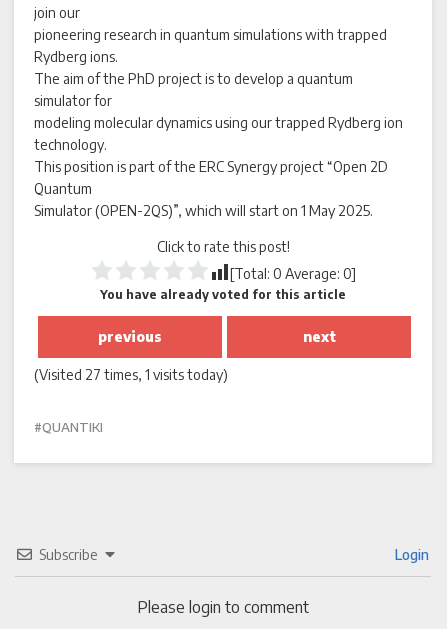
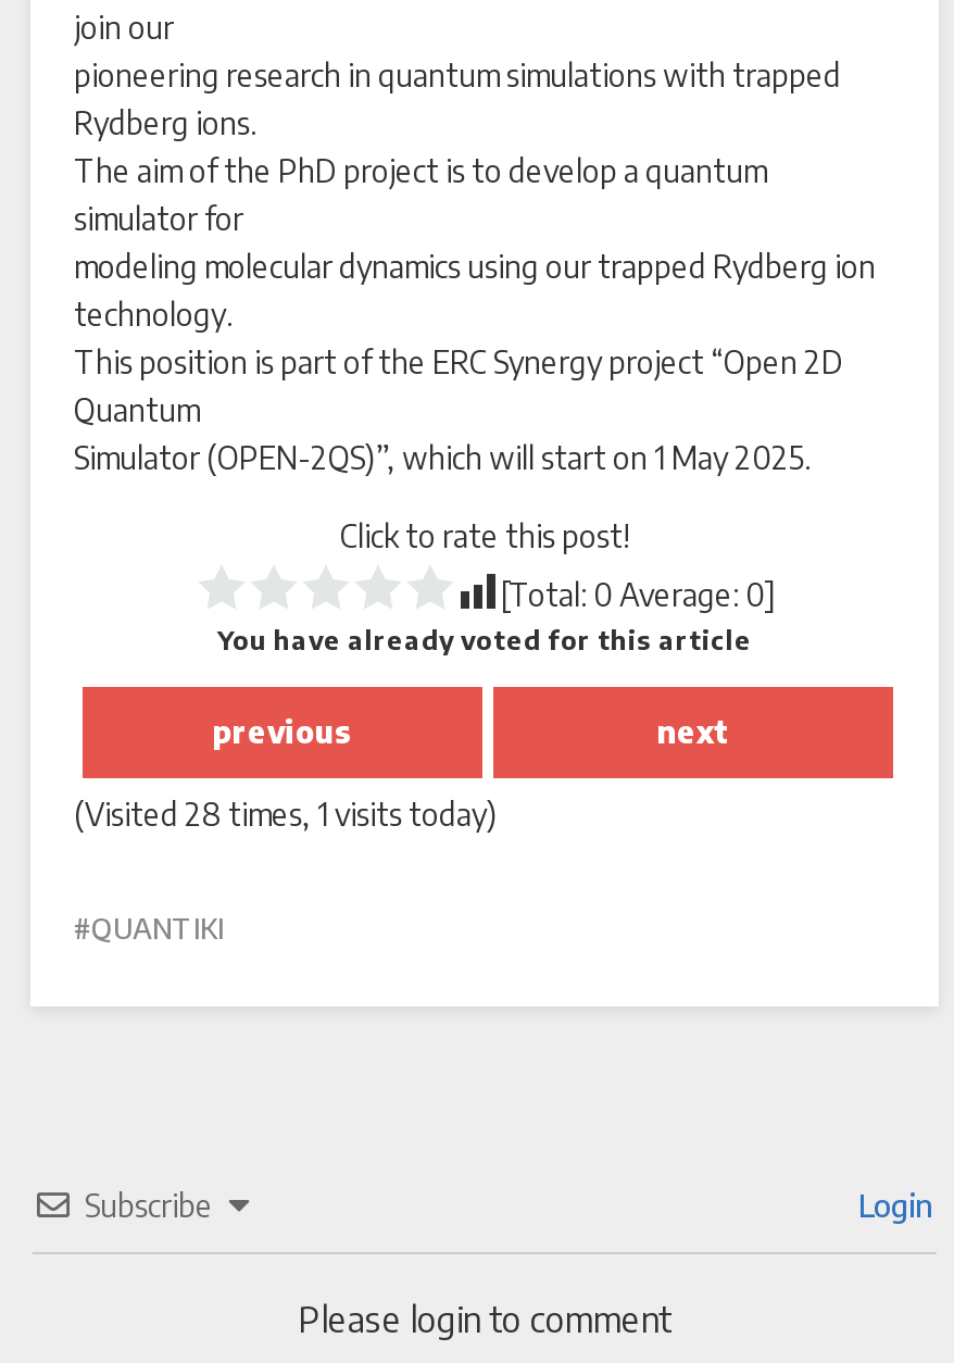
- (Visited 27 times, 1 visits today)
+ (Visited 28 times, 1 visits today)
